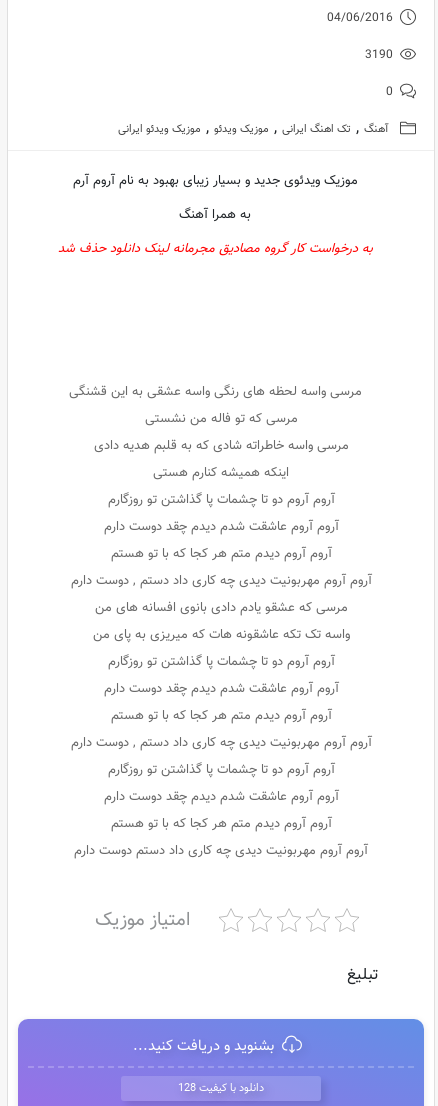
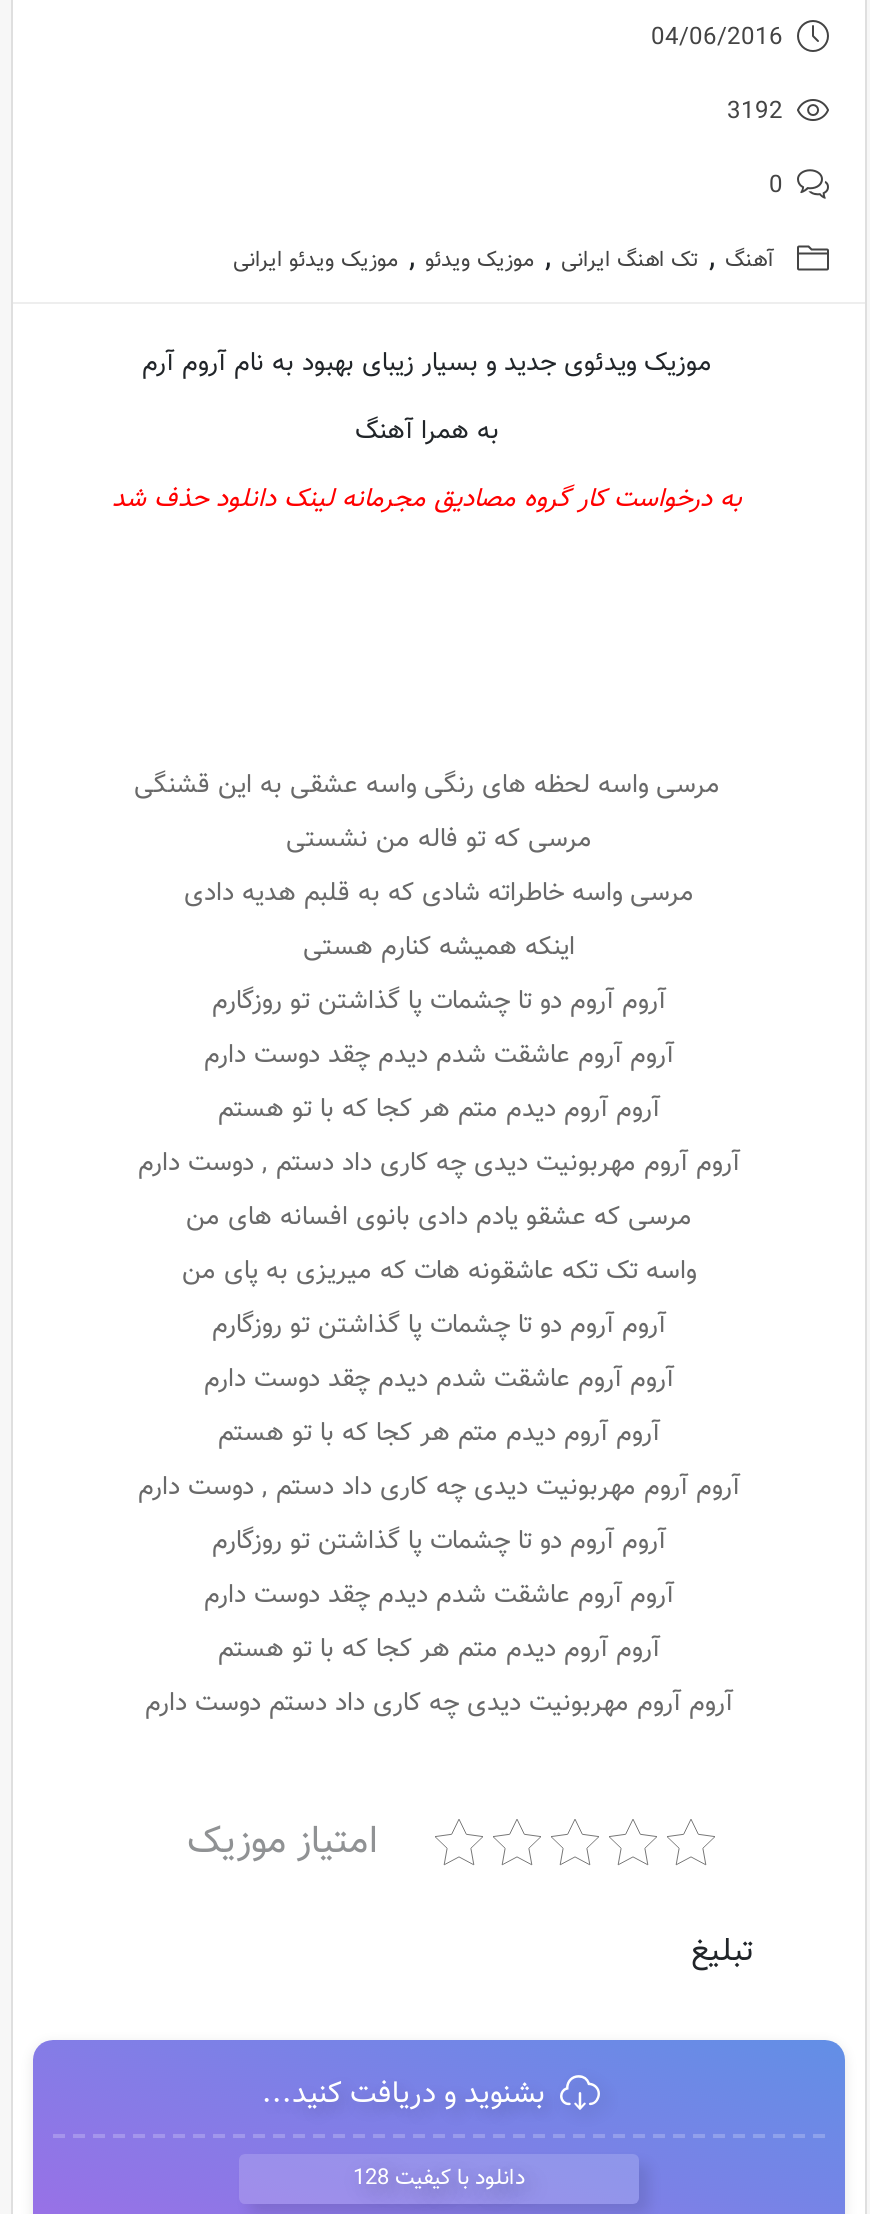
- 3190
+ 3192
